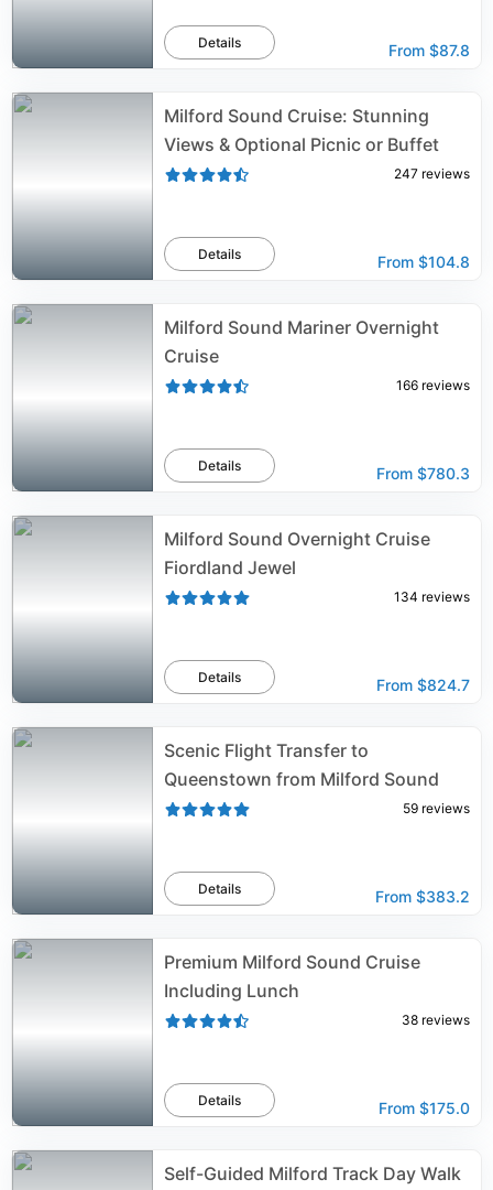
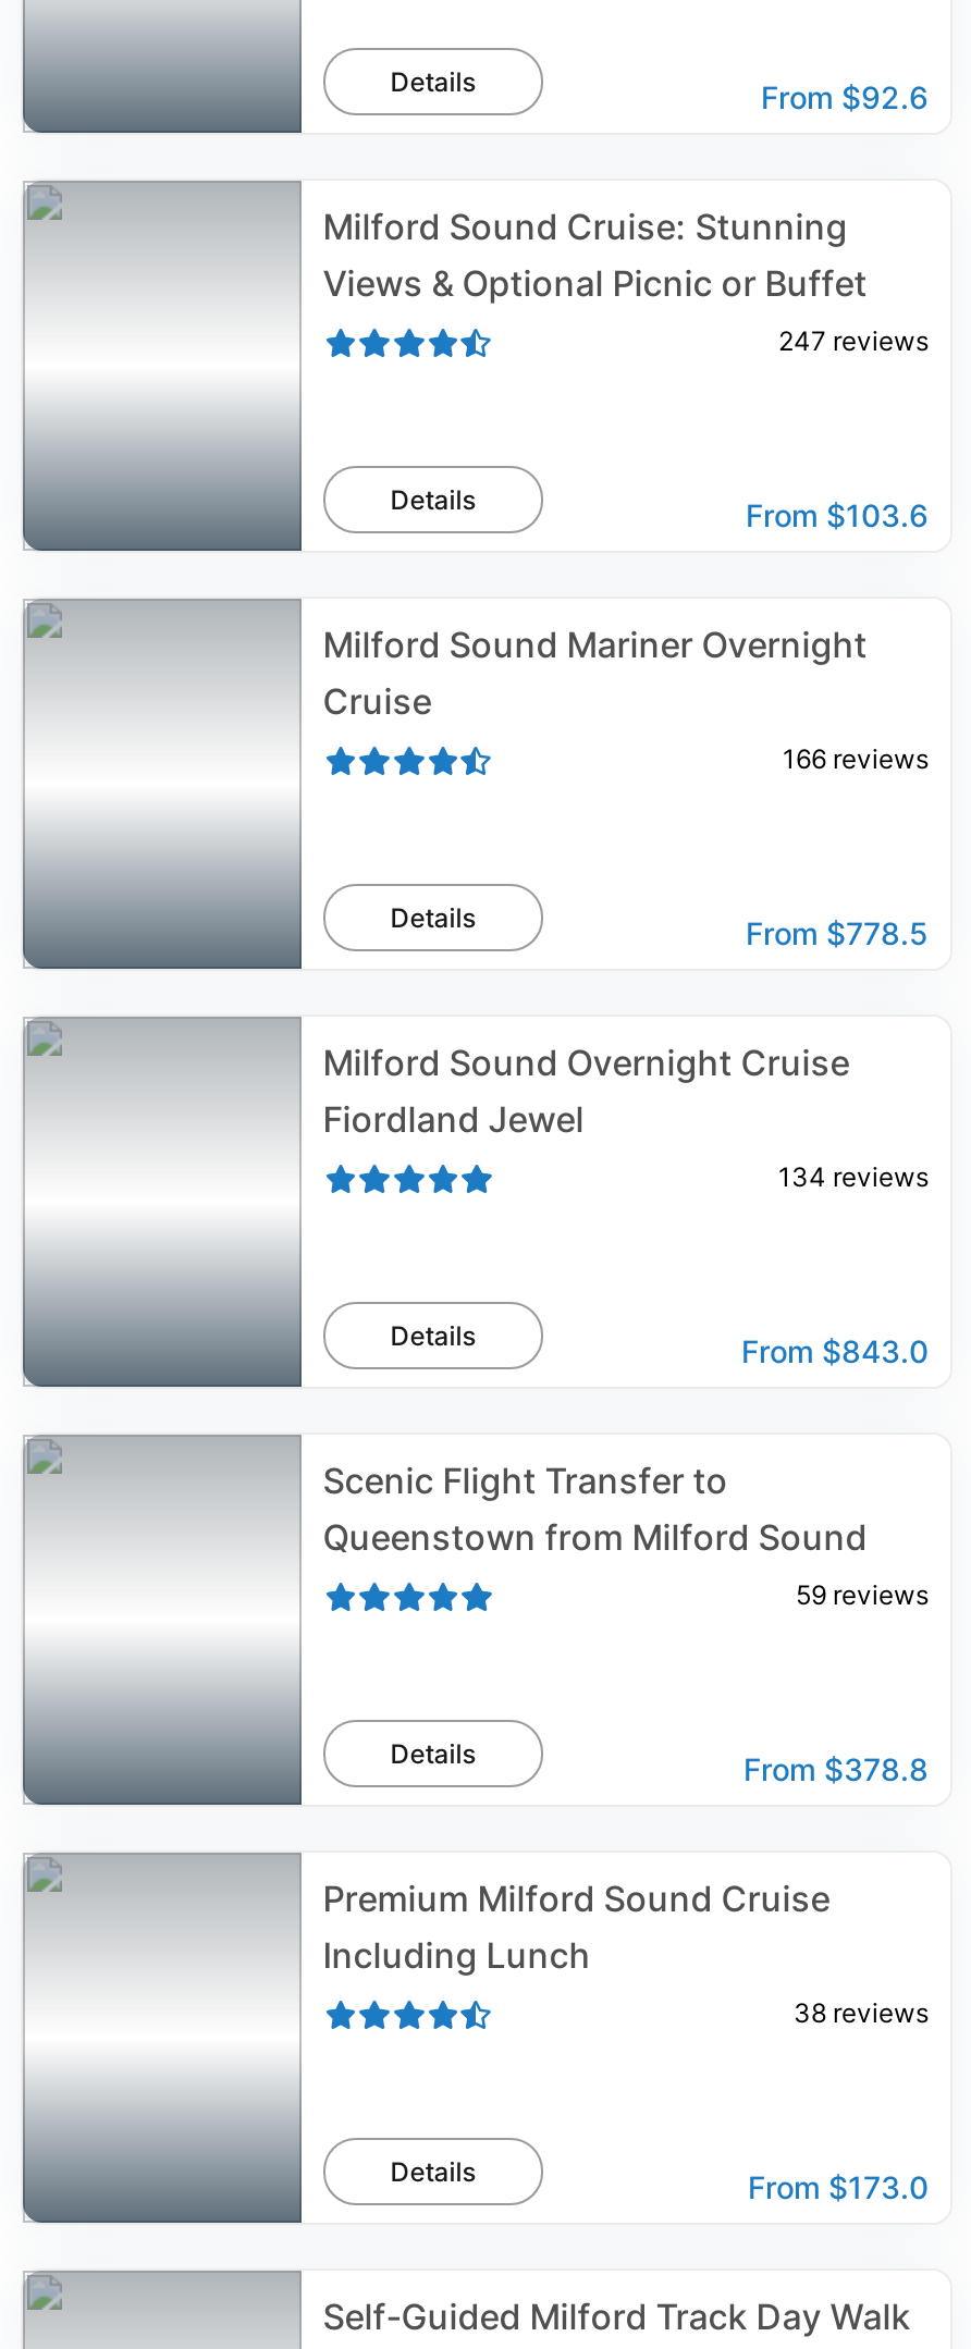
- From $87.8
+ From $92.6

- From $104.8
+ From $103.6

- From $780.3
+ From $778.5

- From $824.7
+ From $843.0

- From $383.2
+ From $378.8

- From $175.0
+ From $173.0
